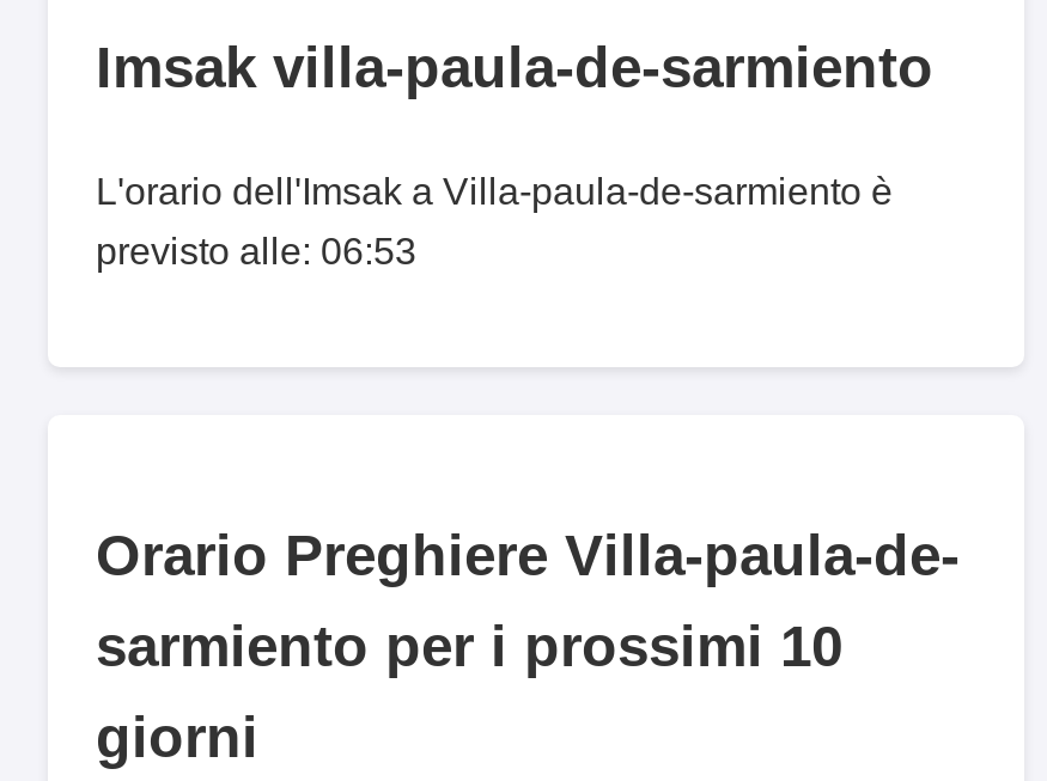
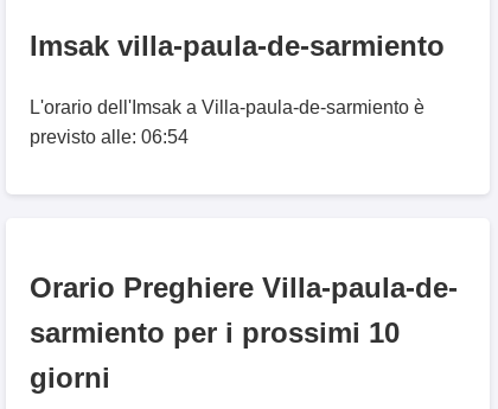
- previsto alle: 06:53
+ previsto alle: 06:54
